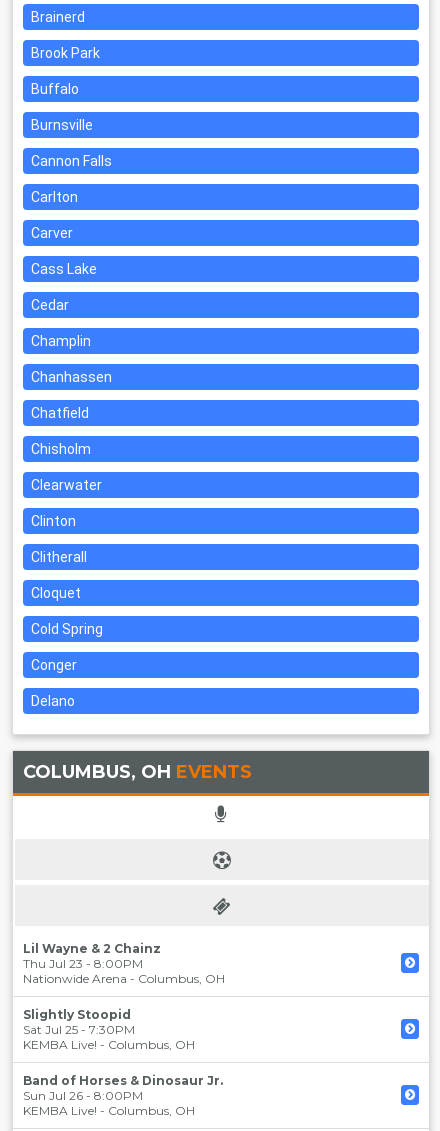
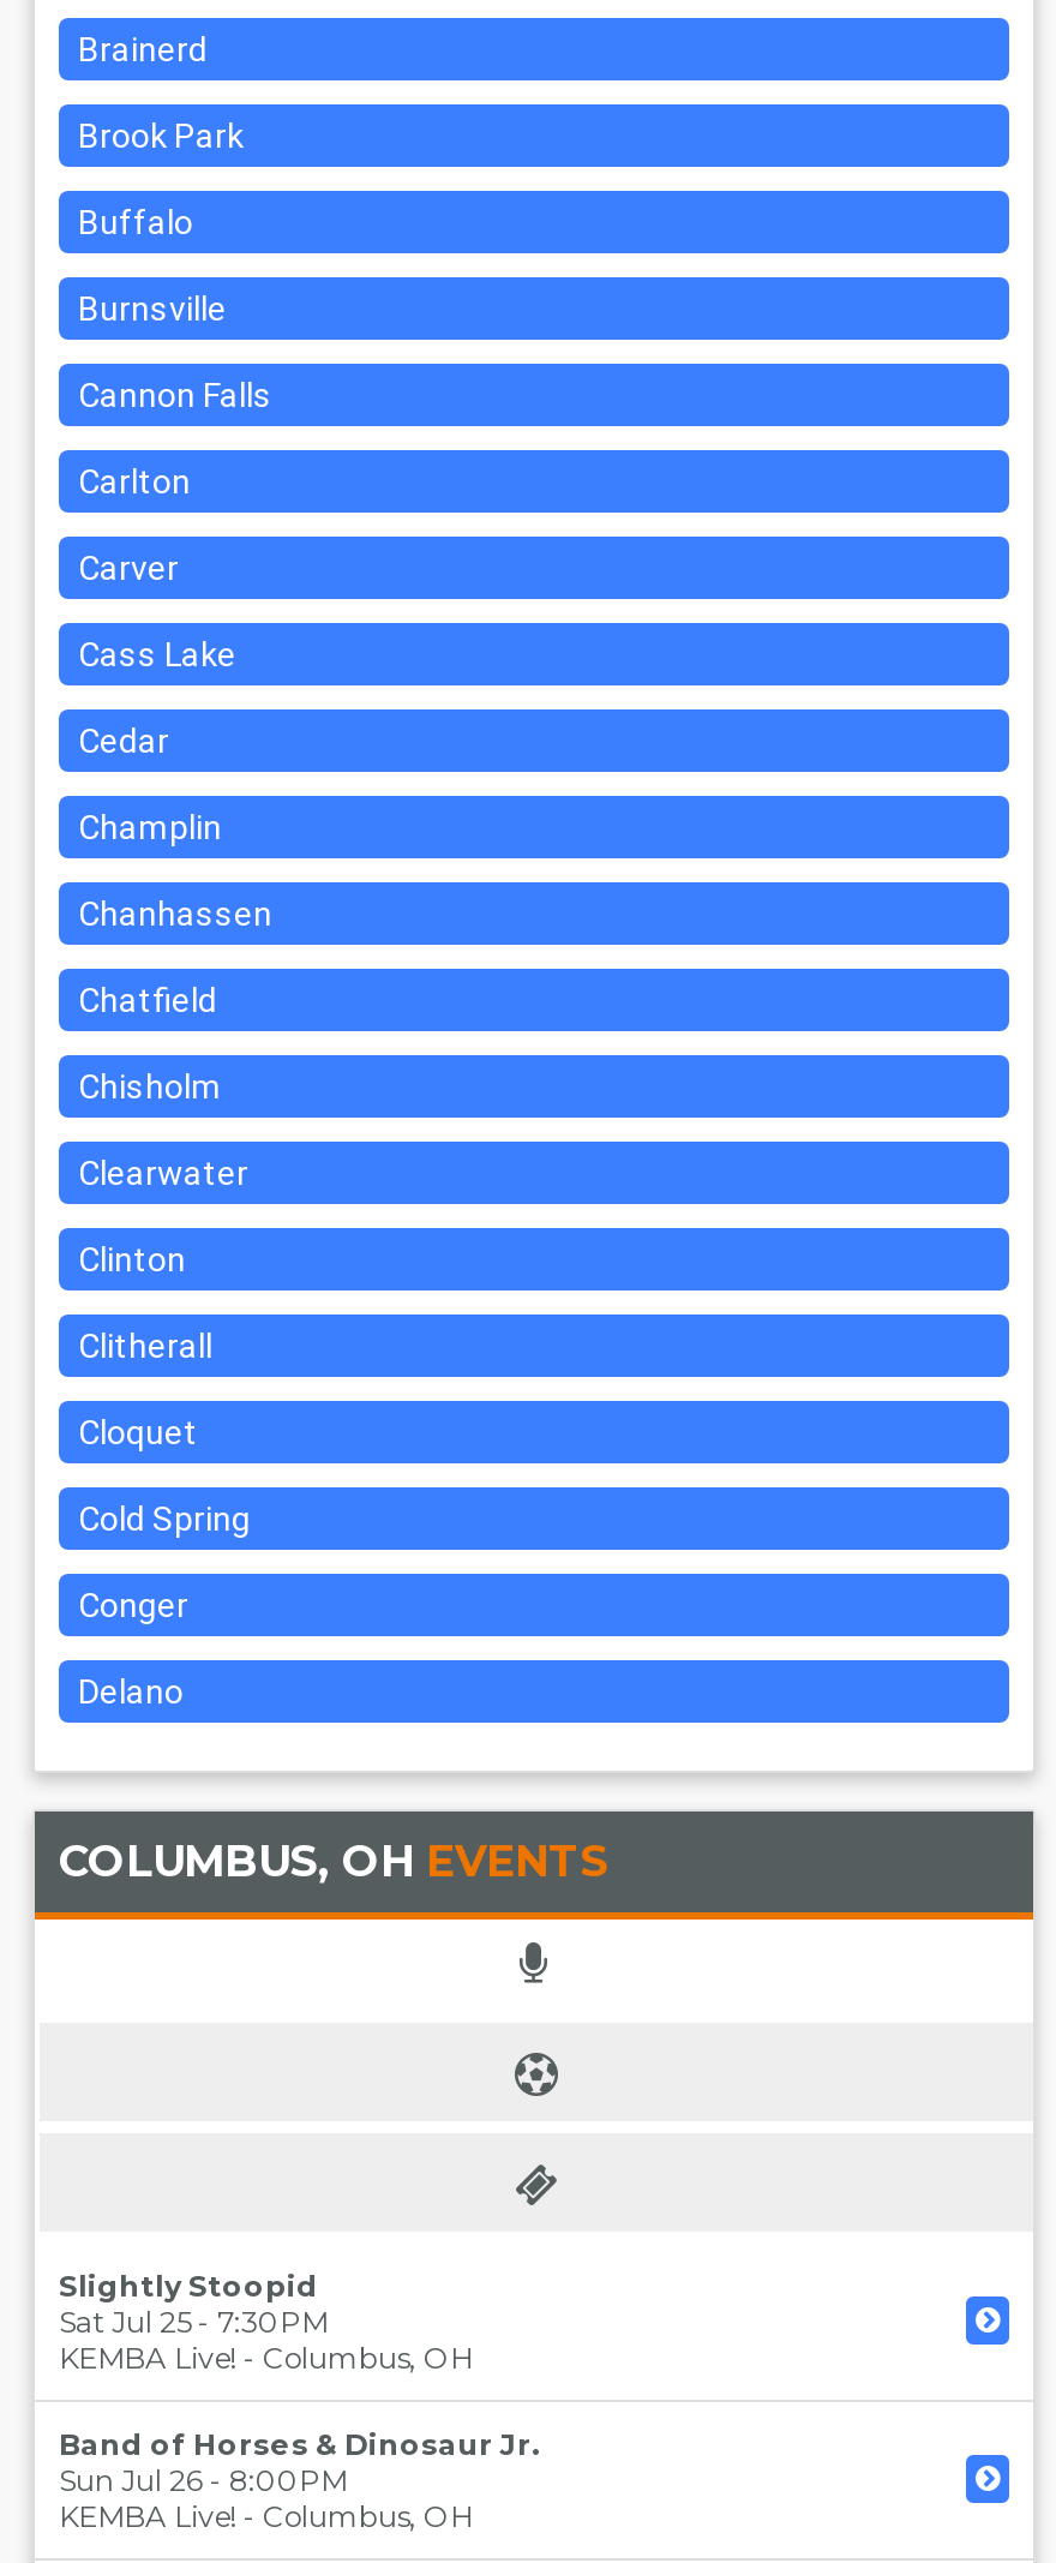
- Lil Wayne & 2 Chainz
- Thu Jul 23 - 8:00PM
- Nationwide Arena - Columbus, OH
